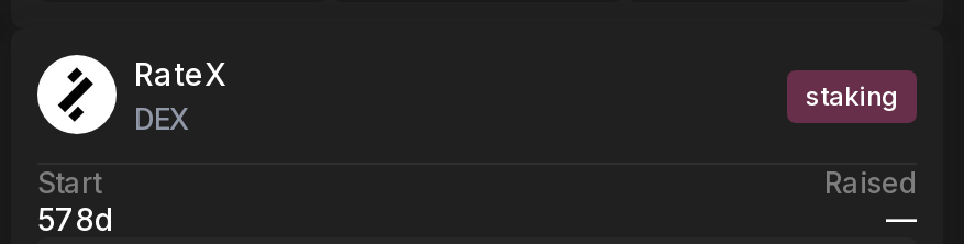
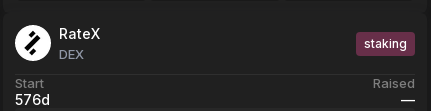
- 578d
+ 576d
